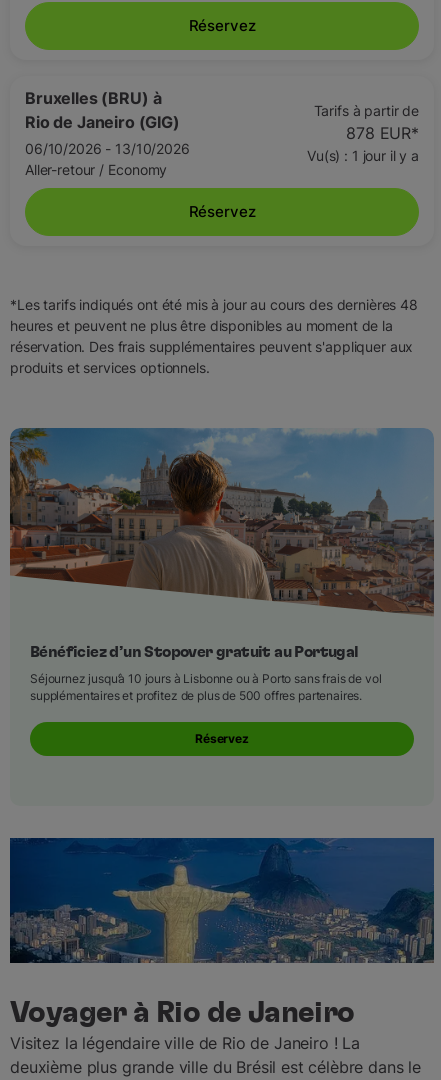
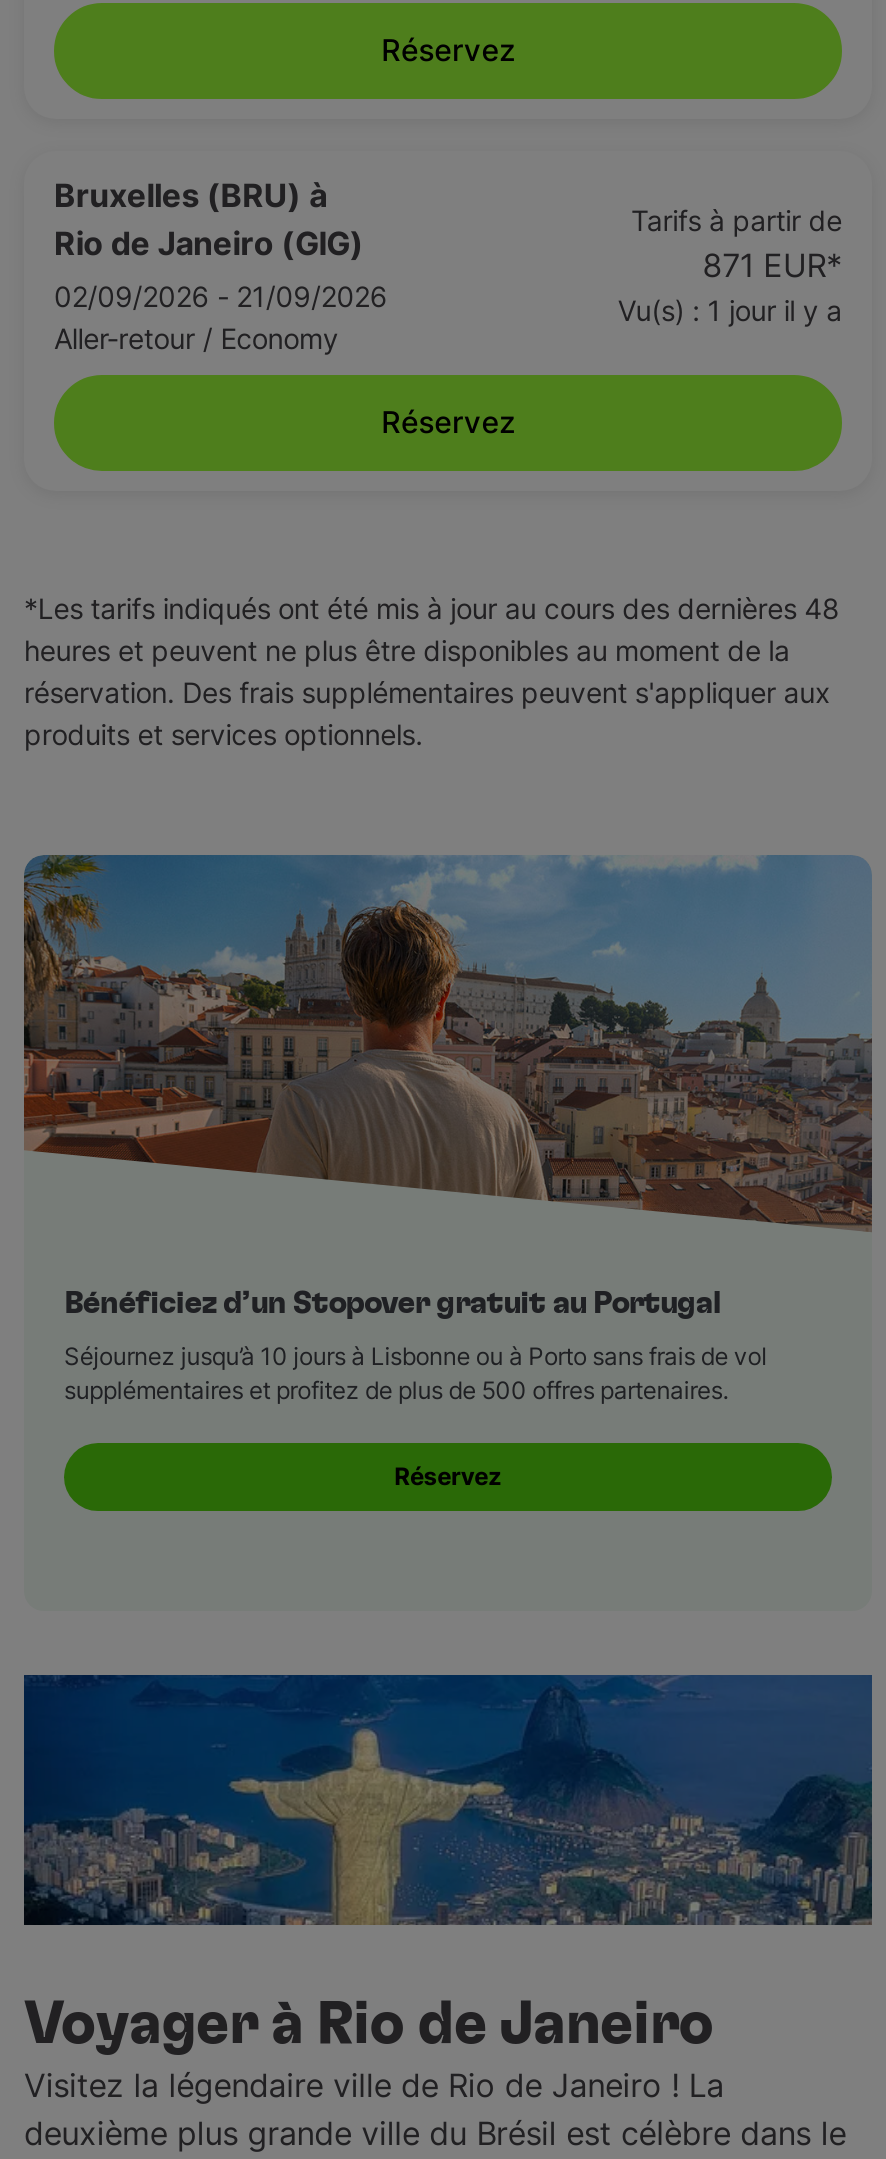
- 878 EUR*
+ 871 EUR*

- 06/10/2026 - 13/10/2026
+ 02/09/2026 - 21/09/2026
